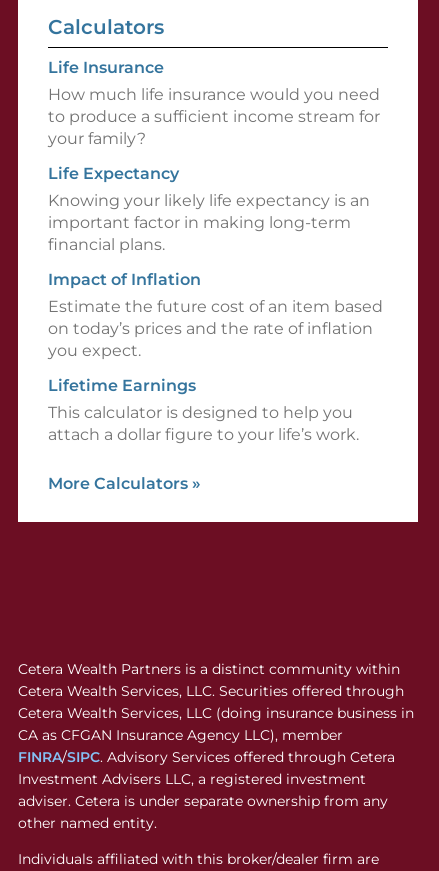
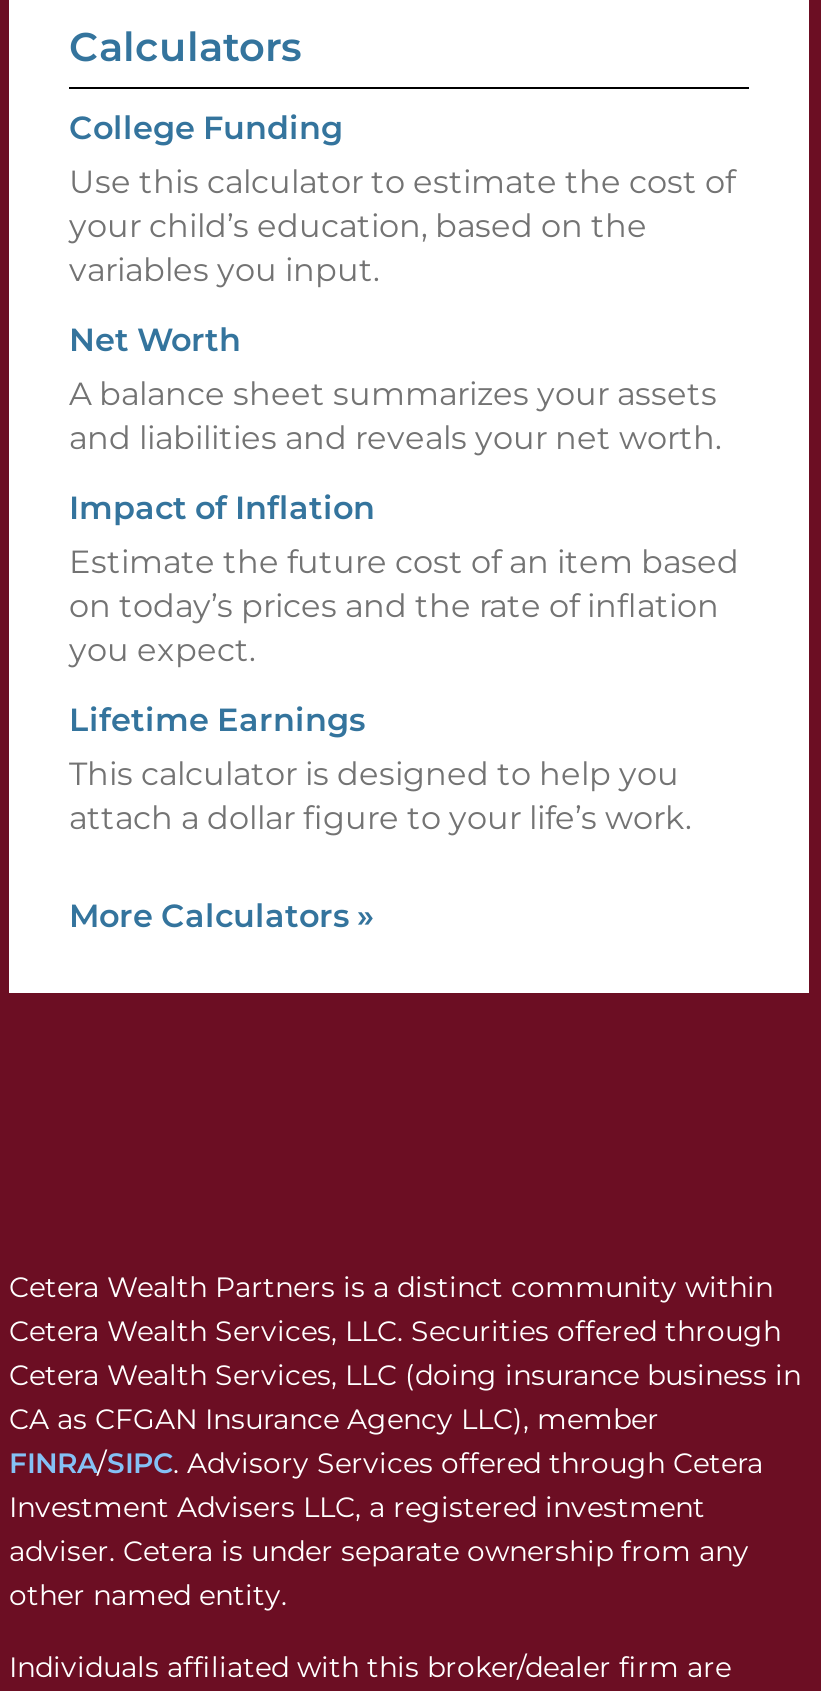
- Life Insurance
- How much life insurance would you need
- to produce a sufficient income stream for
- your family?
+ College Funding
+ Use this calculator to estimate the cost of
+ your child’s education, based on the
+ variables you input.

- Life Expectancy
- Knowing your likely life expectancy is an
- important factor in making long-term
- financial plans.
+ Net Worth
+ A balance sheet summarizes your assets
+ and liabilities and reveals your net worth.
